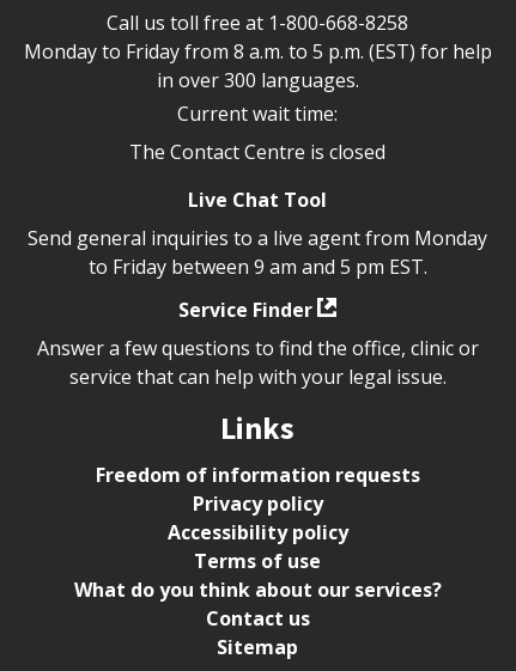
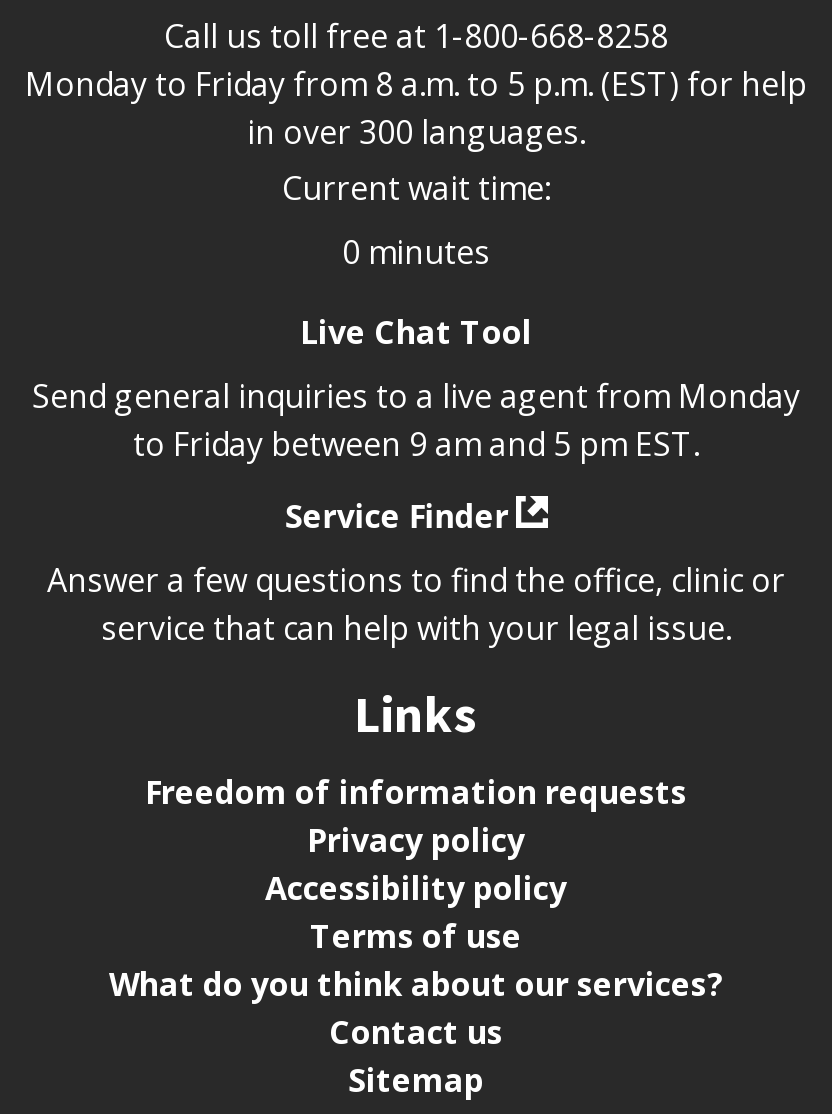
- The Contact Centre is closed
+ 0 minutes
